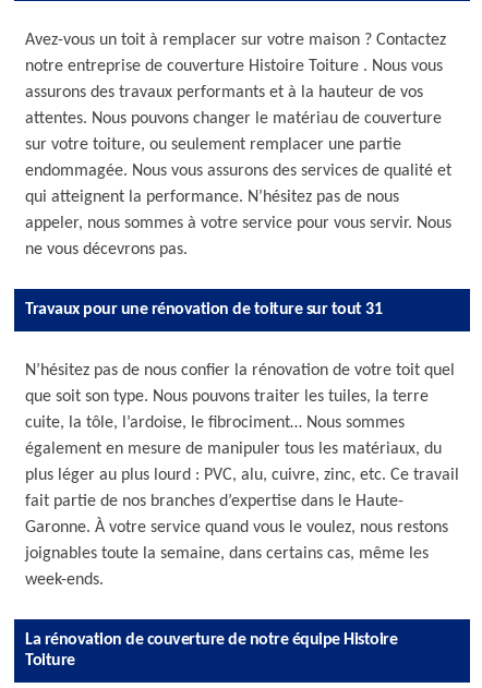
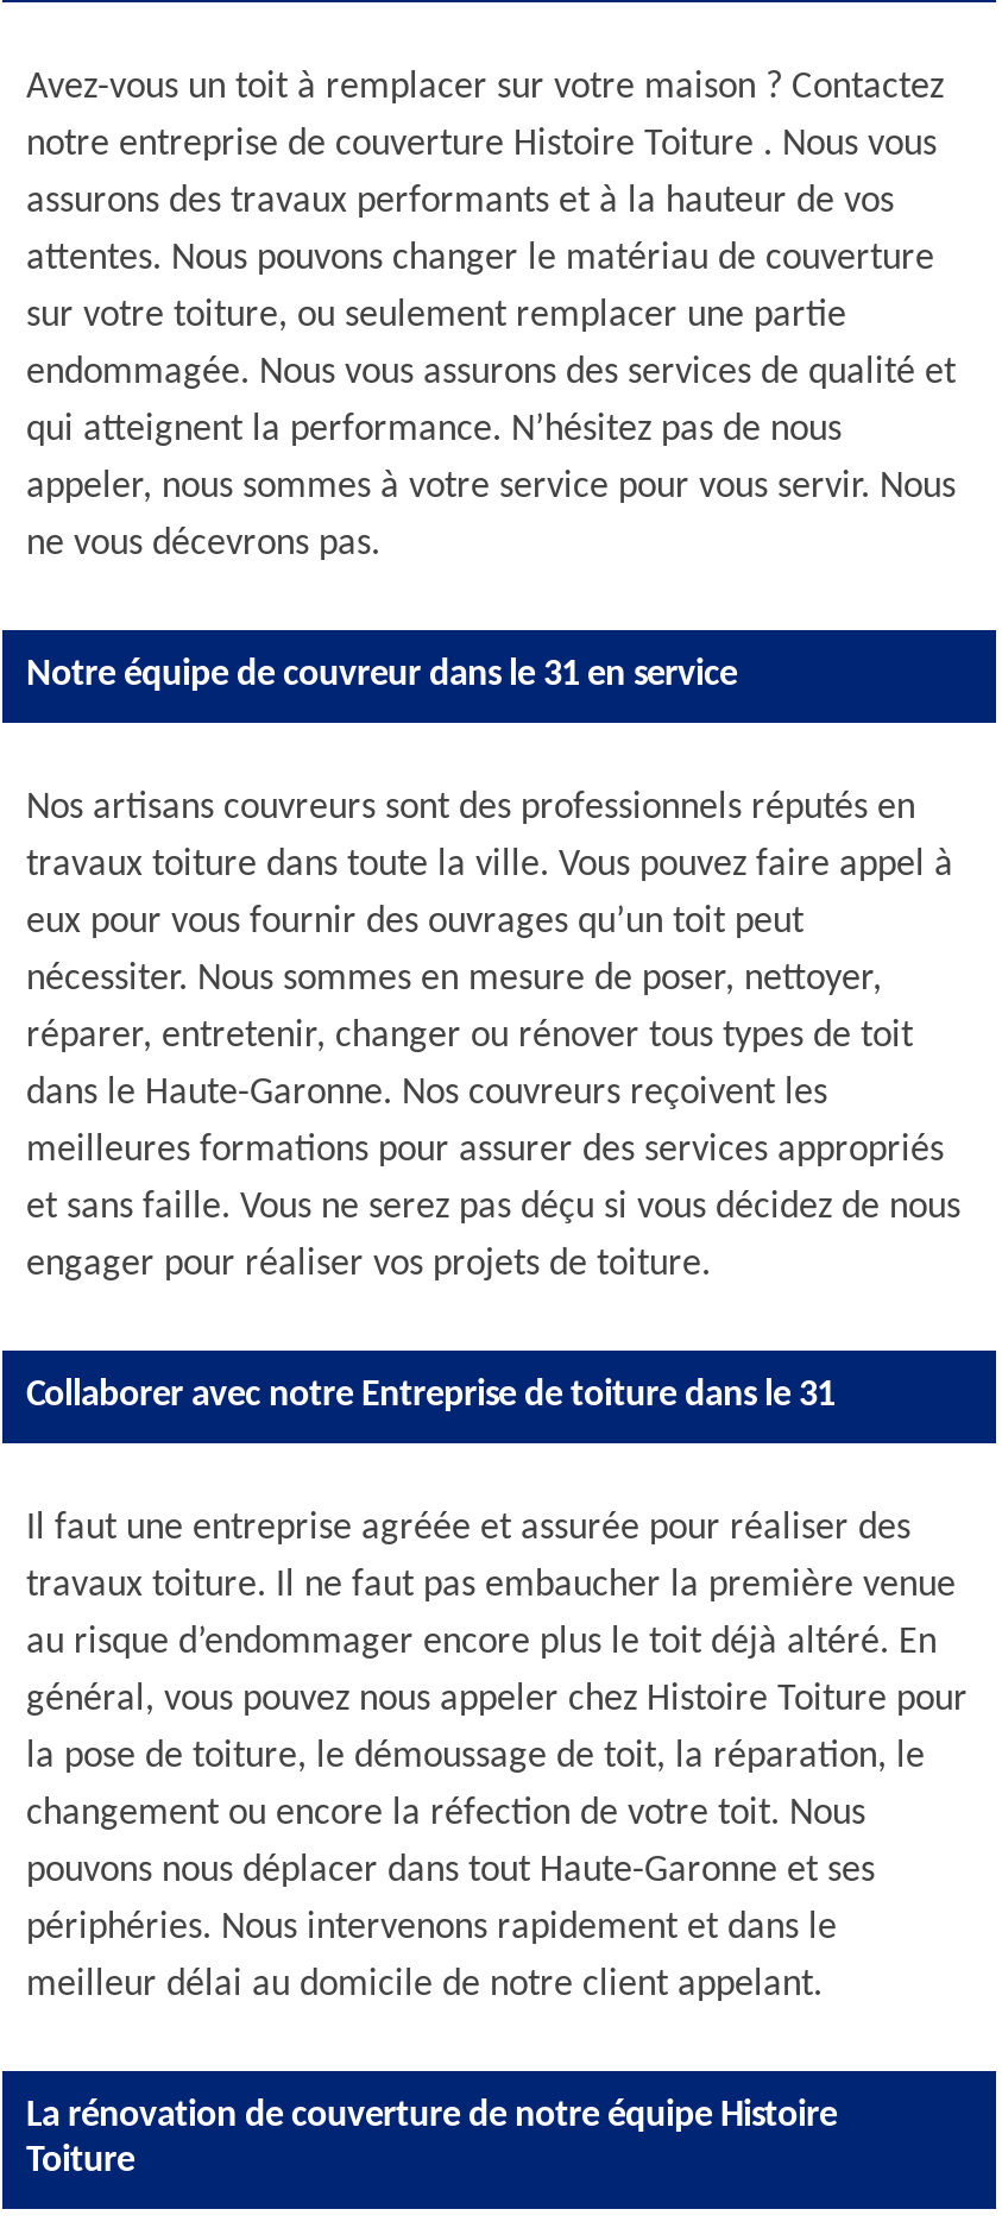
- Travaux pour une rénovation de toiture sur tout 31
- N’hésitez pas de nous confier la rénovation de votre toit quel
- que soit son type. Nous pouvons traiter les tuiles, la terre
- cuite, la tôle, l’ardoise, le fibrociment… Nous sommes
- également en mesure de manipuler tous les matériaux, du
- plus léger au plus lourd : PVC, alu, cuivre, zinc, etc. Ce travail
- fait partie de nos branches d’expertise dans le Haute-
- Garonne. À votre service quand vous le voulez, nous restons
- joignables toute la semaine, dans certains cas, même les
- week-ends.
+ Notre équipe de couvreur dans le 31 en service
+ Nos artisans couvreurs sont des professionnels réputés en
+ travaux toiture dans toute la ville. Vous pouvez faire appel à
+ eux pour vous fournir des ouvrages qu’un toit peut
+ nécessiter. Nous sommes en mesure de poser, nettoyer,
+ réparer, entretenir, changer ou rénover tous types de toit
+ dans le Haute-Garonne. Nos couvreurs reçoivent les
+ meilleures formations pour assurer des services appropriés
+ et sans faille. Vous ne serez pas déçu si vous décidez de nous
+ engager pour réaliser vos projets de toiture.
+ Collaborer avec notre Entreprise de toiture dans le 31
+ Il faut une entreprise agréée et assurée pour réaliser des
+ travaux toiture. Il ne faut pas embaucher la première venue
+ au risque d’endommager encore plus le toit déjà altéré. En
+ général, vous pouvez nous appeler chez Histoire Toiture pour
+ la pose de toiture, le démoussage de toit, la réparation, le
+ changement ou encore la réfection de votre toit. Nous
+ pouvons nous déplacer dans tout Haute-Garonne et ses
+ périphéries. Nous intervenons rapidement et dans le
+ meilleur délai au domicile de notre client appelant.
